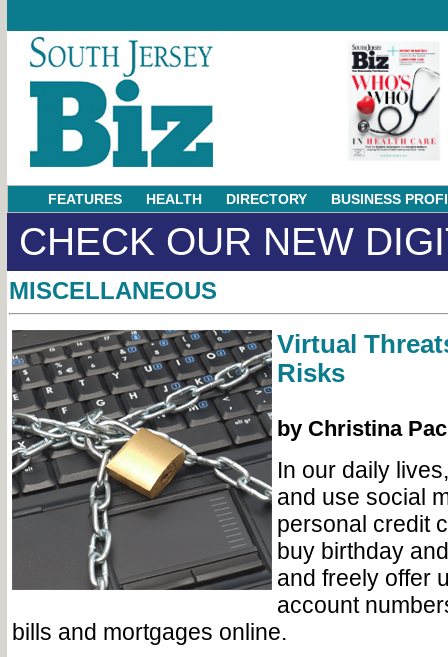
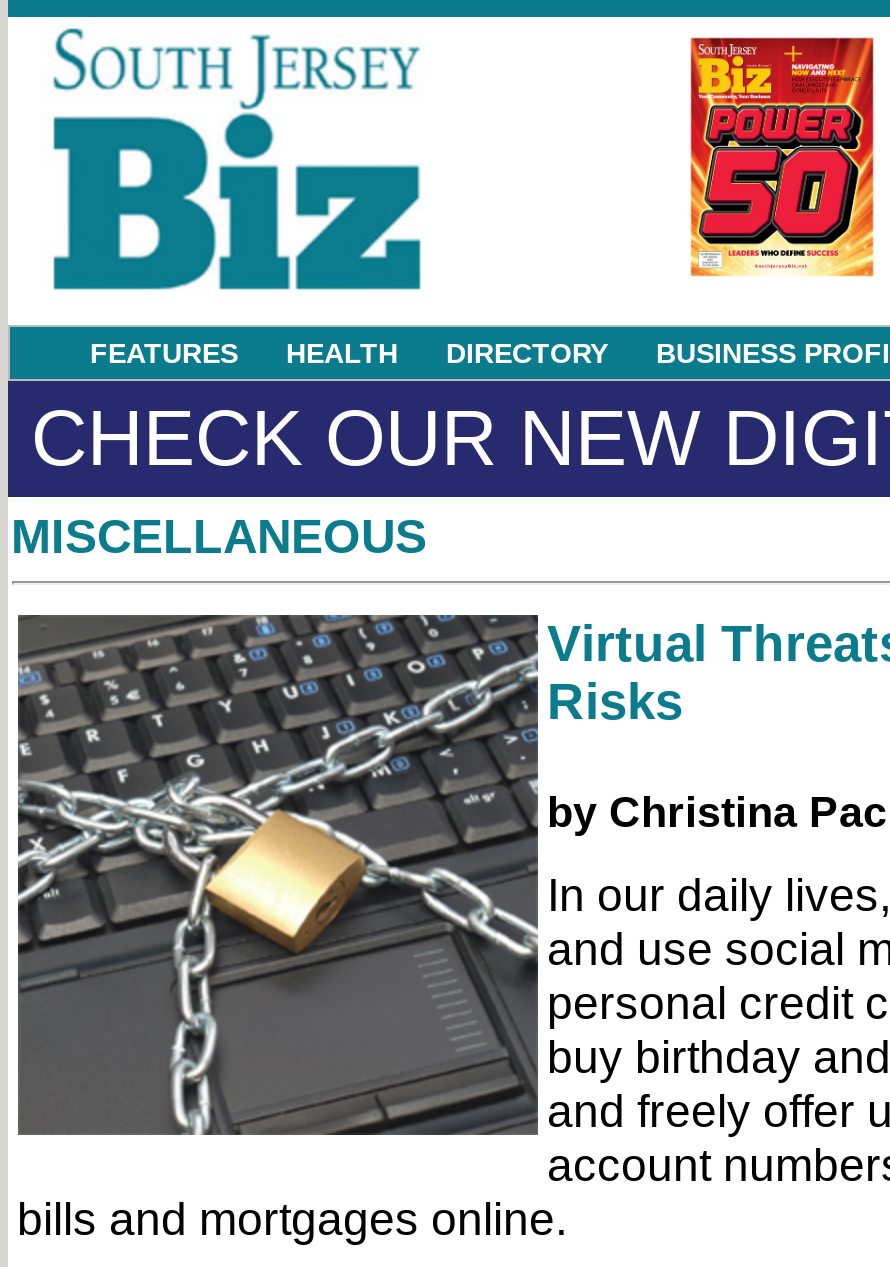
- [image]
+ [image]
